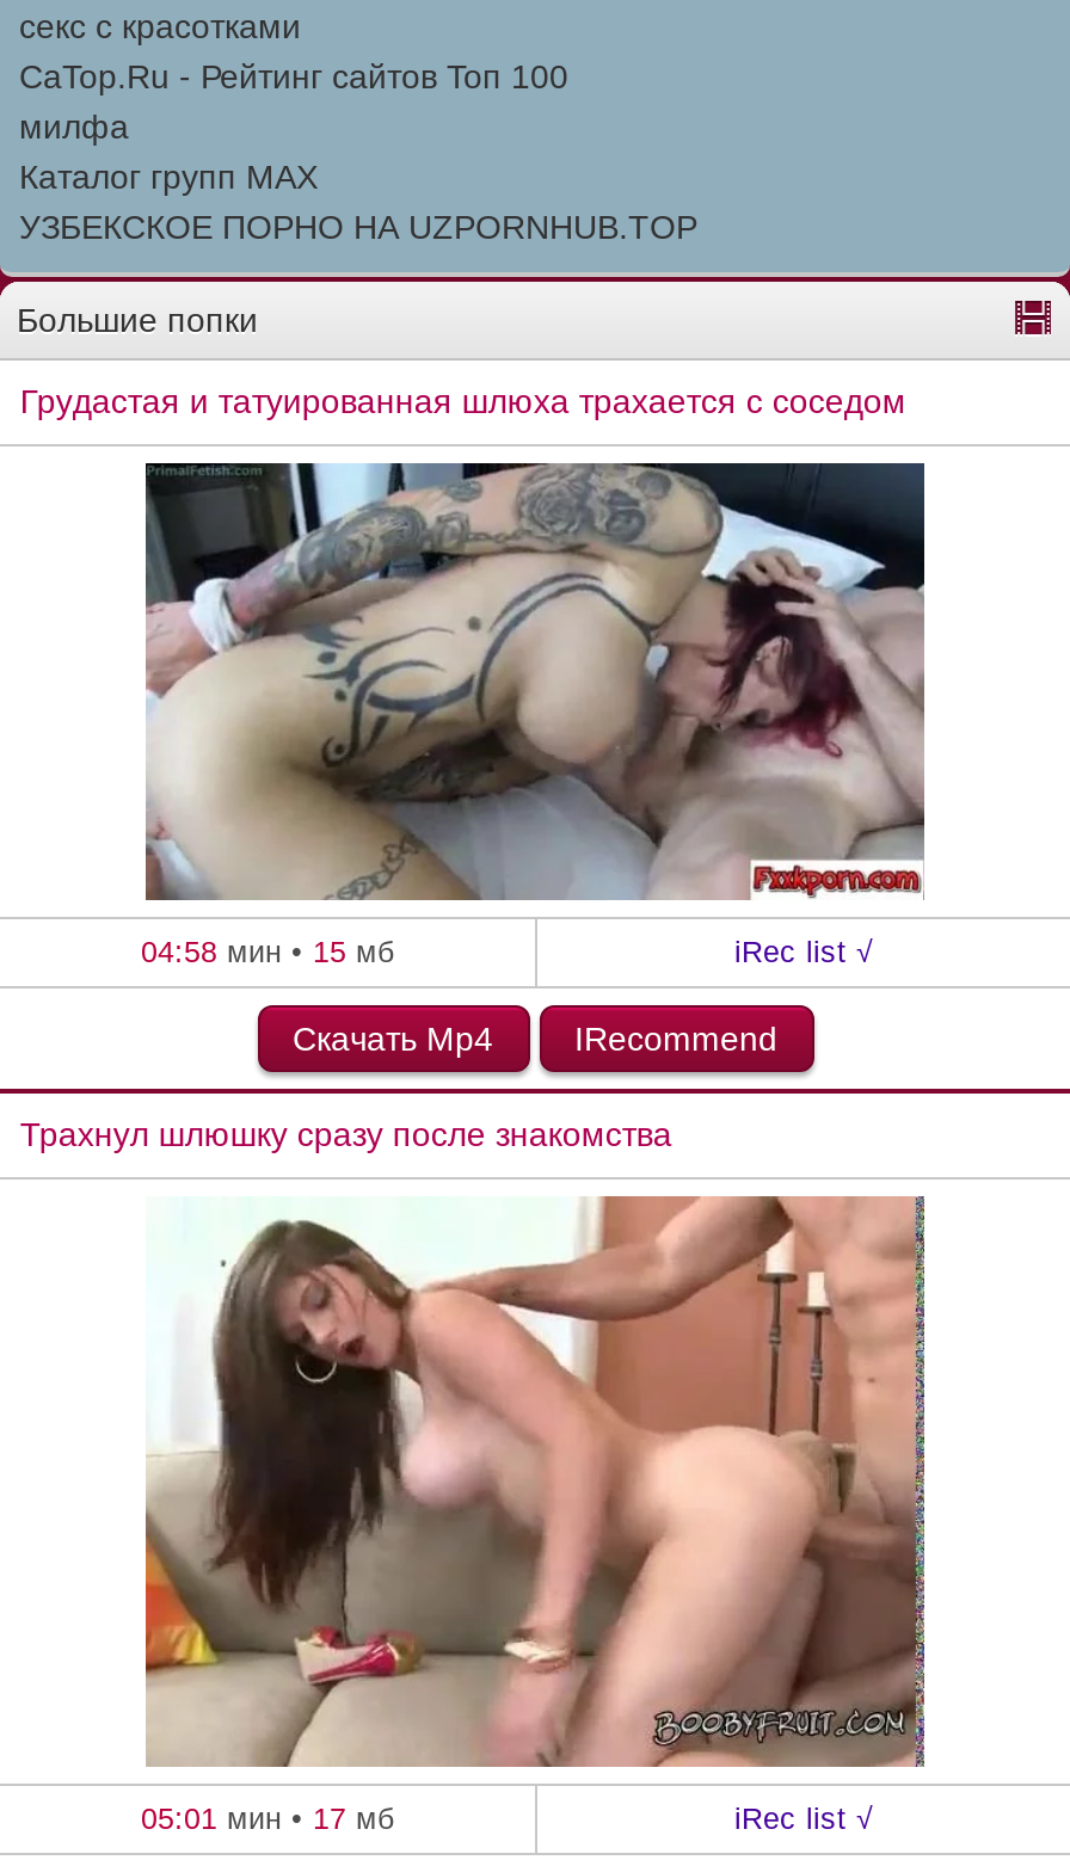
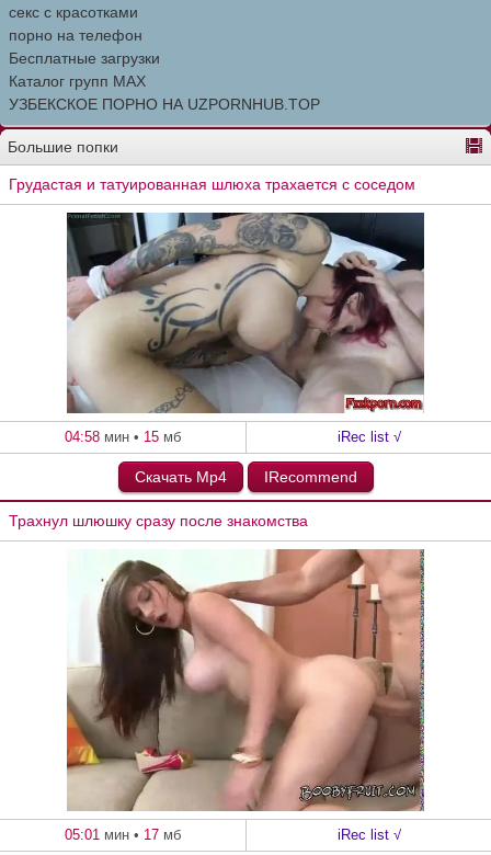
- CaTop.Ru - Рейтинг сайтов Toп 100
- милфа
+ порно на телефон
+ Бесплатные загрузки
